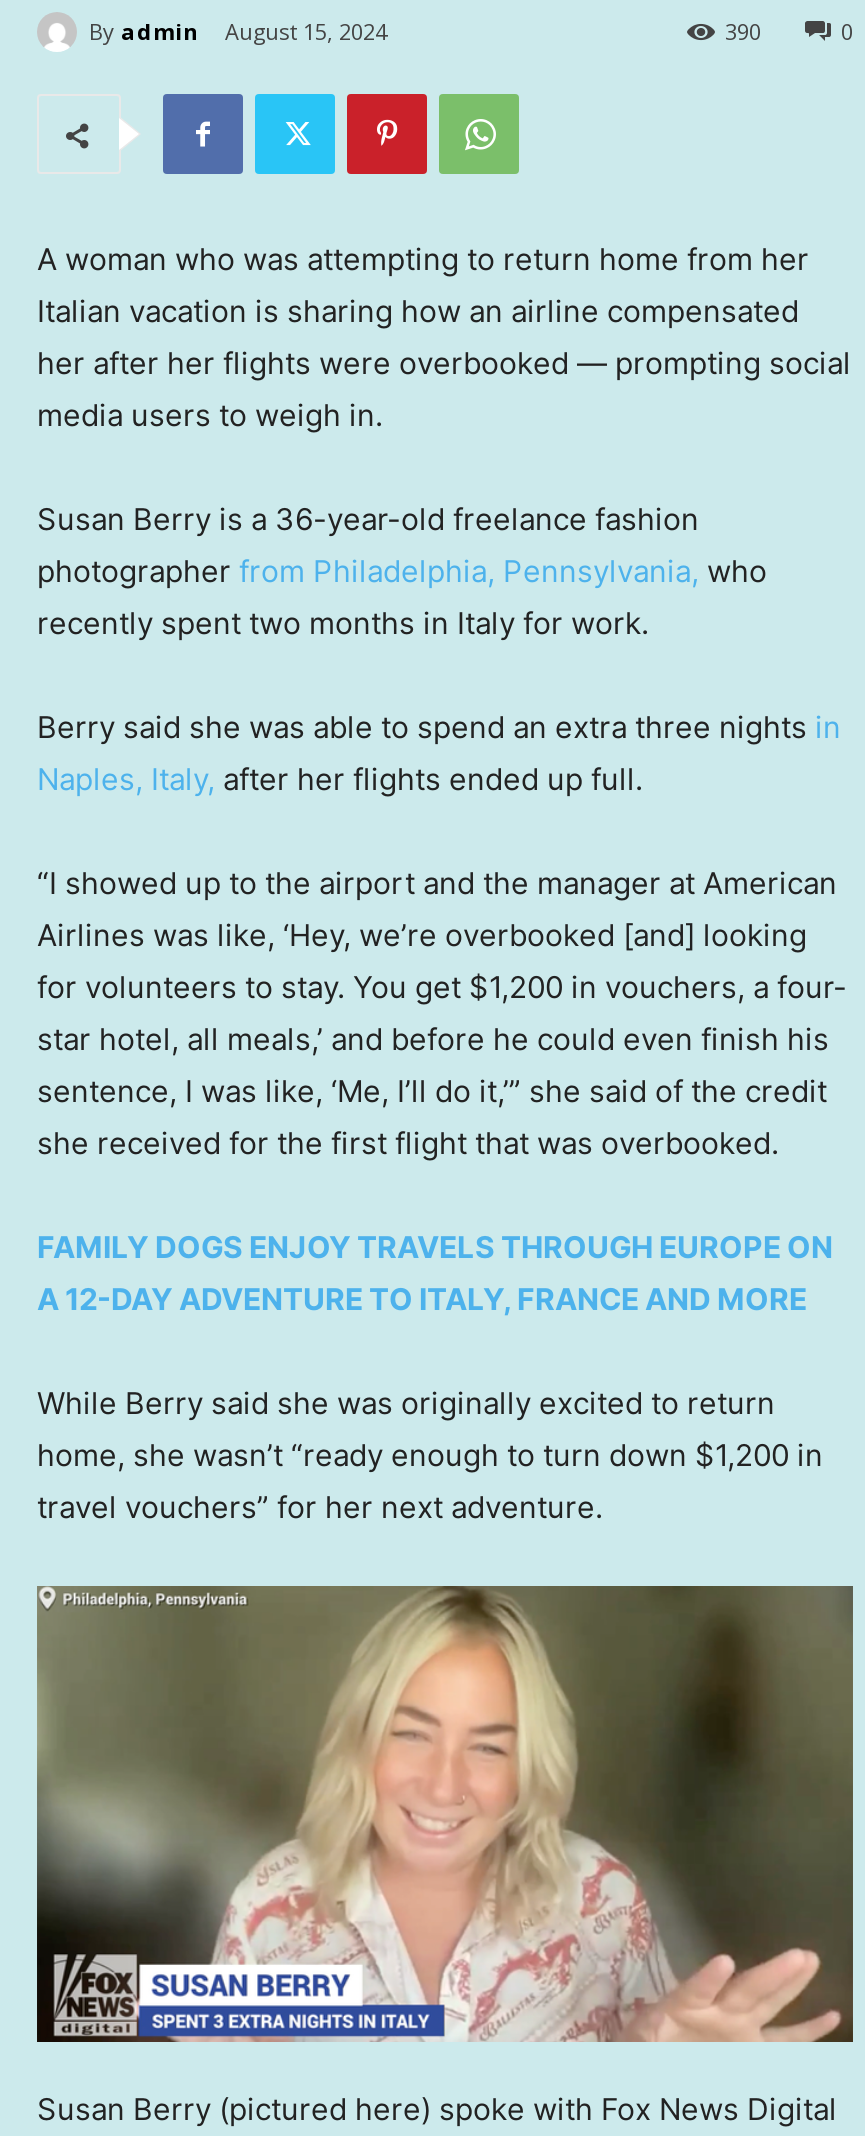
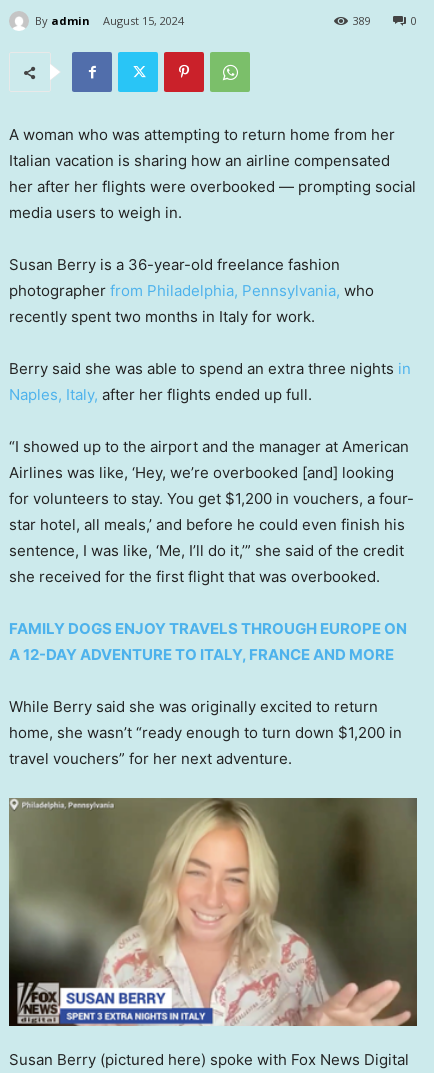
- 390
+ 389
